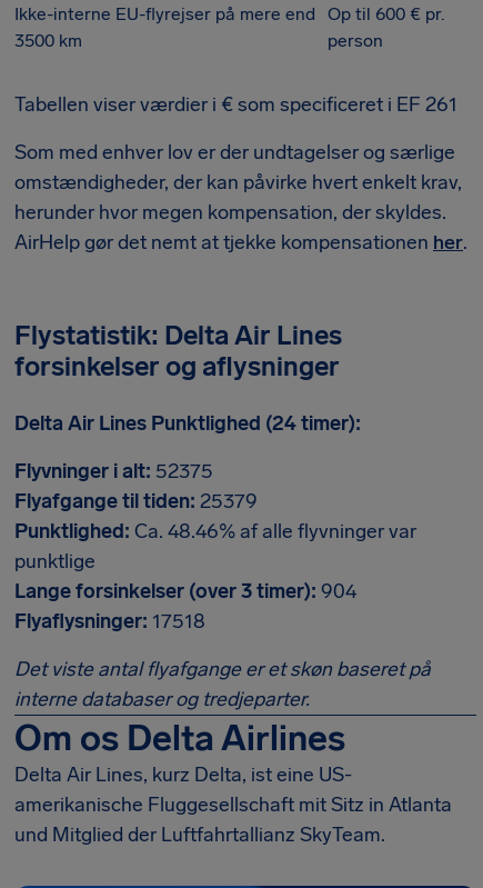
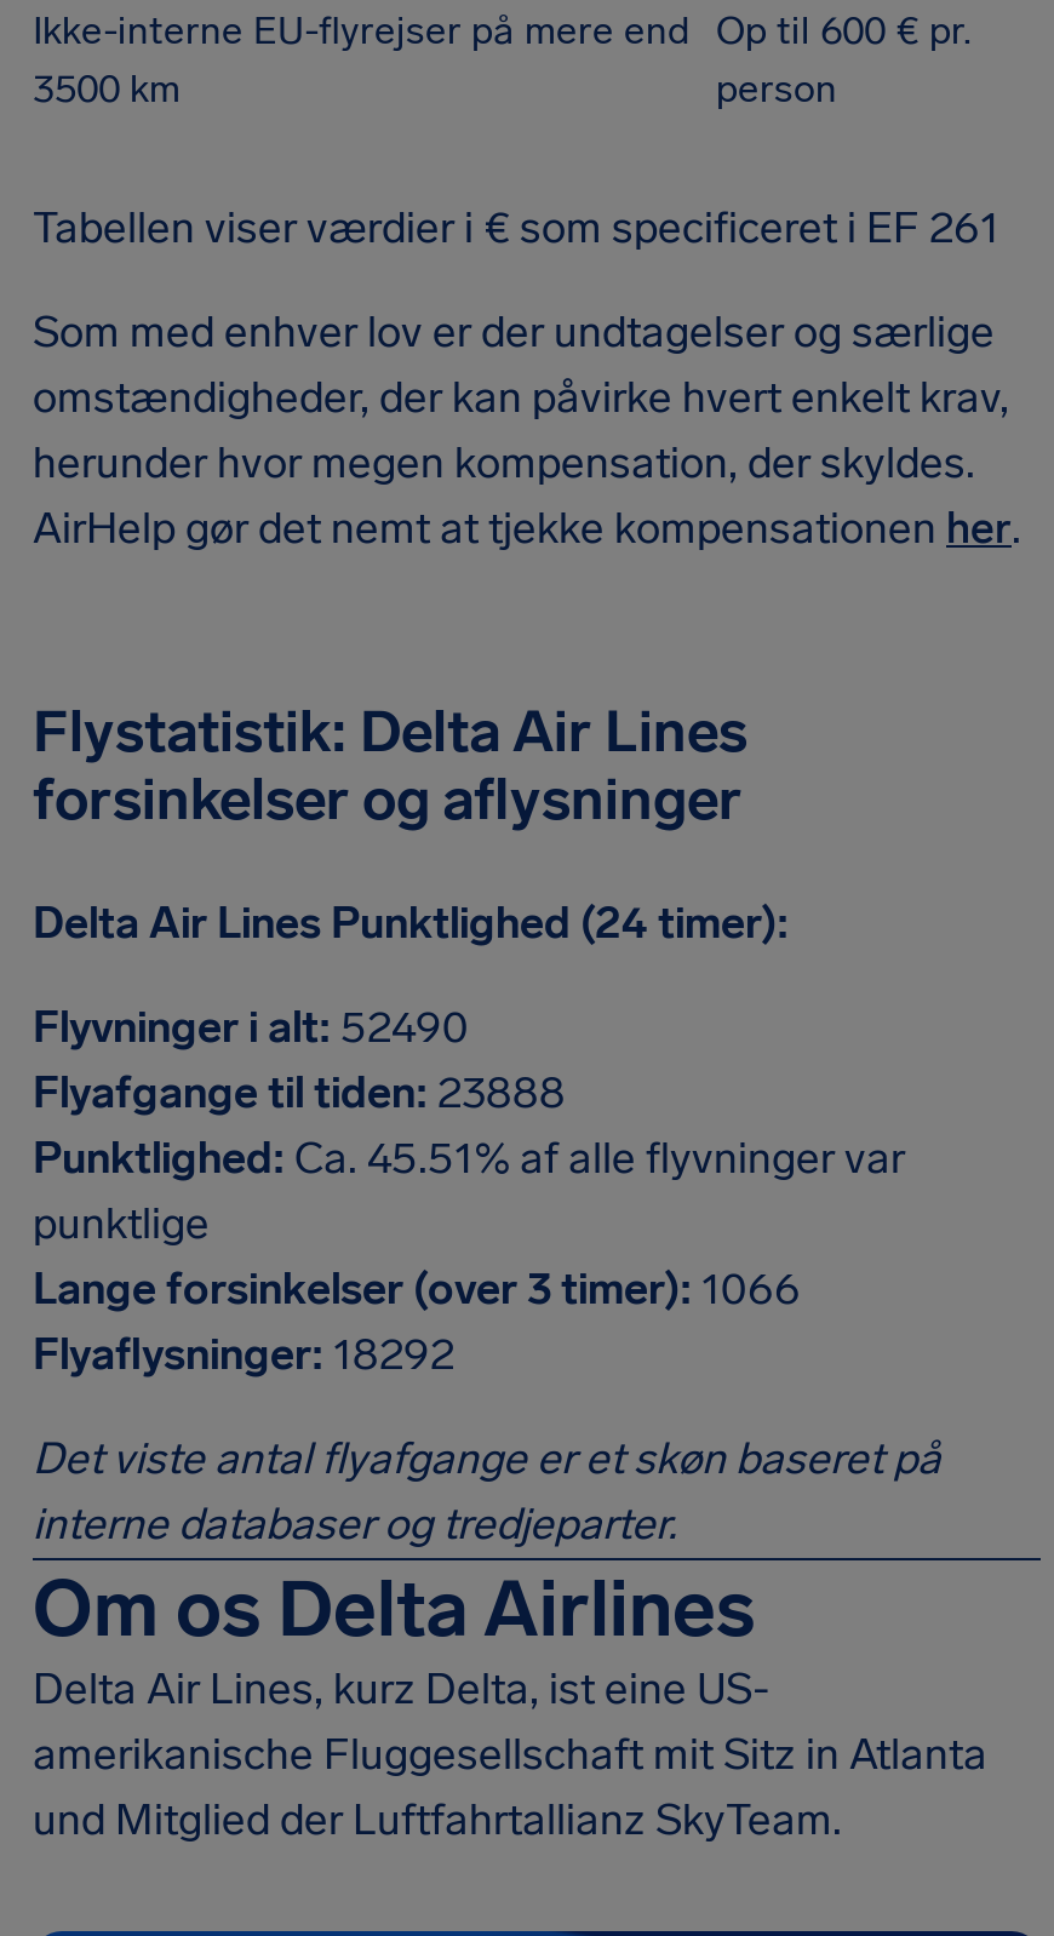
- Flyvninger i alt: 52375
+ Flyvninger i alt: 52490

- Flyafgange til tiden: 25379
+ Flyafgange til tiden: 23888

- Punktlighed: Ca. 48.46% af alle flyvninger var
+ Punktlighed: Ca. 45.51% af alle flyvninger var

- Lange forsinkelser (over 3 timer): 904
+ Lange forsinkelser (over 3 timer): 1066

- Flyaflysninger: 17518
+ Flyaflysninger: 18292
